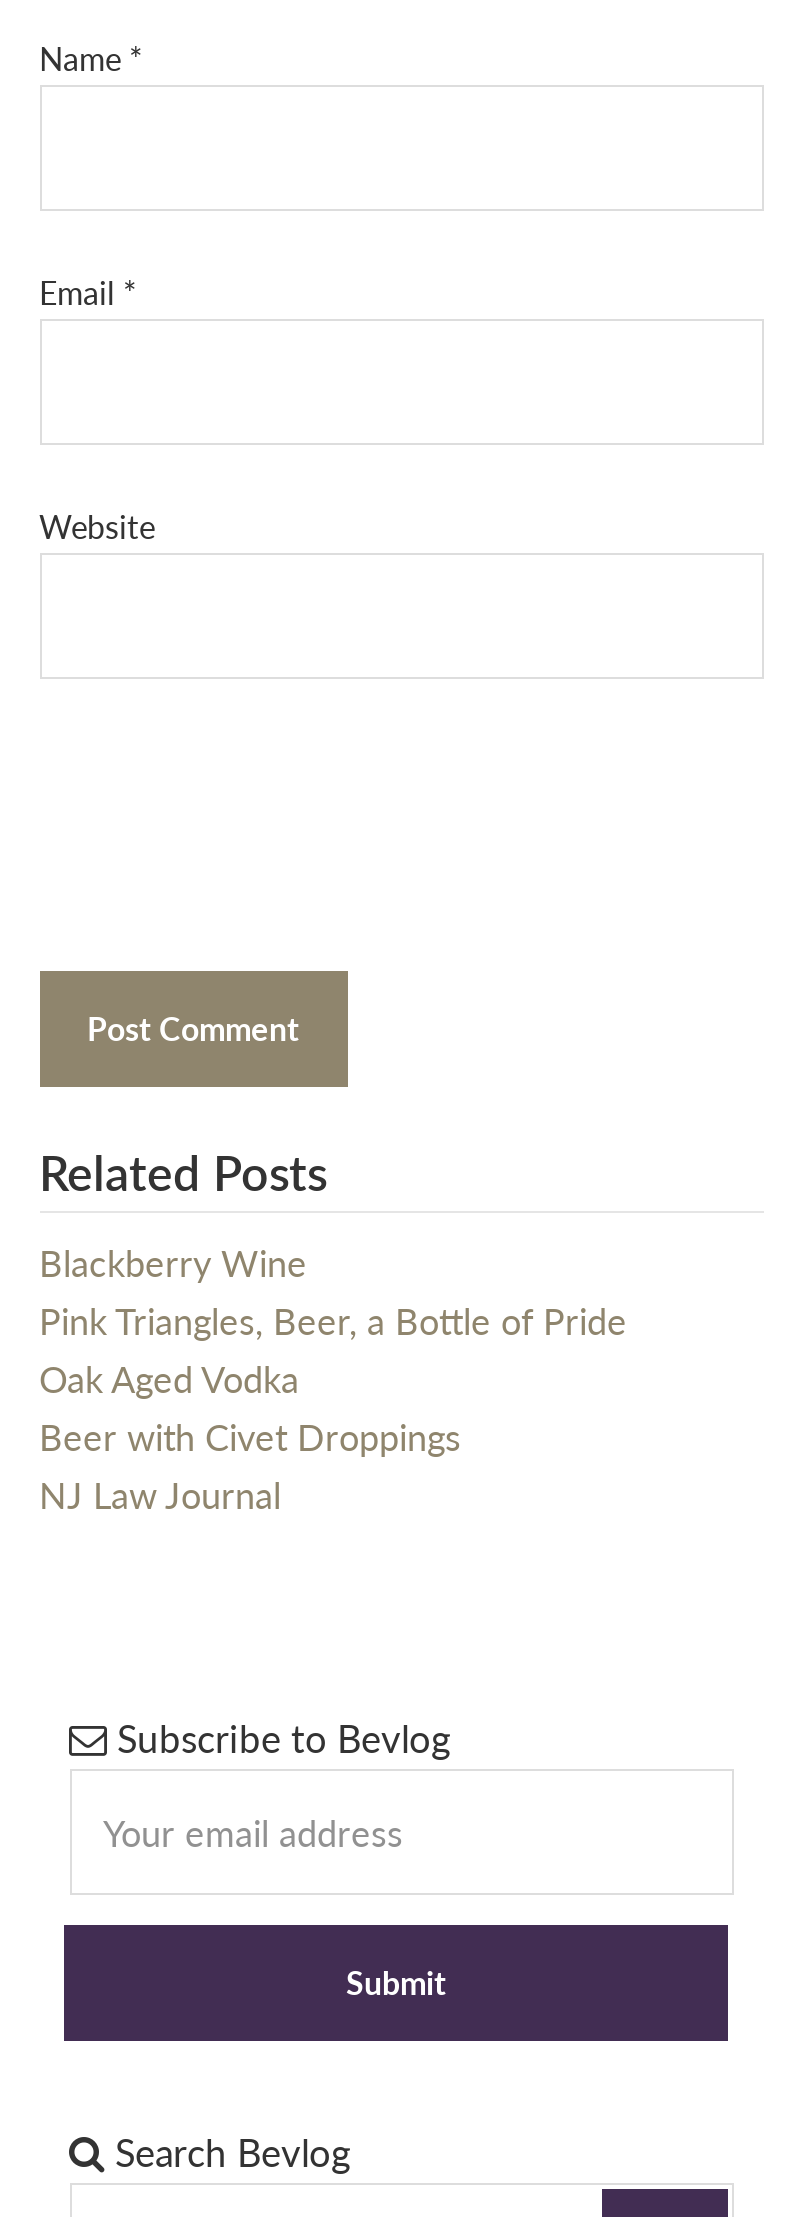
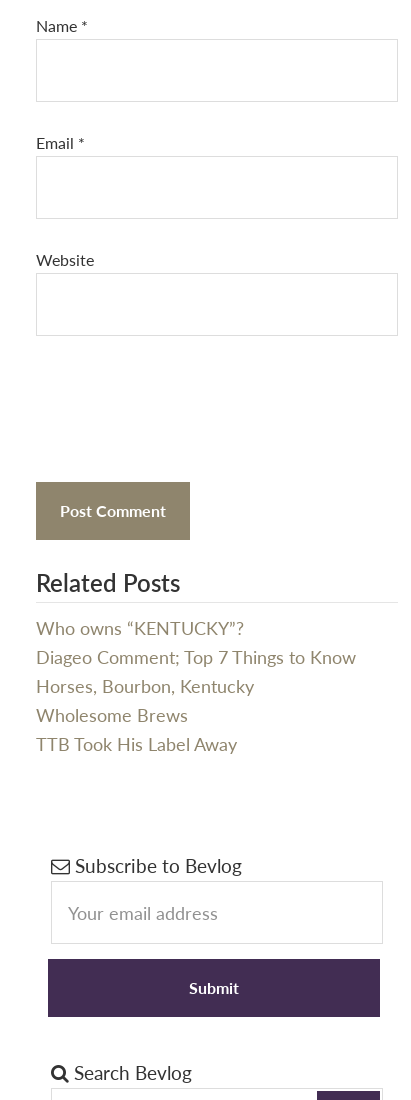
- Blackberry Wine
- Pink Triangles, Beer, a Bottle of Pride
- Oak Aged Vodka
- Beer with Civet Droppings
- NJ Law Journal
+ Who owns “KENTUCKY”?
+ Diageo Comment; Top 7 Things to Know
+ Horses, Bourbon, Kentucky
+ Wholesome Brews
+ TTB Took His Label Away
